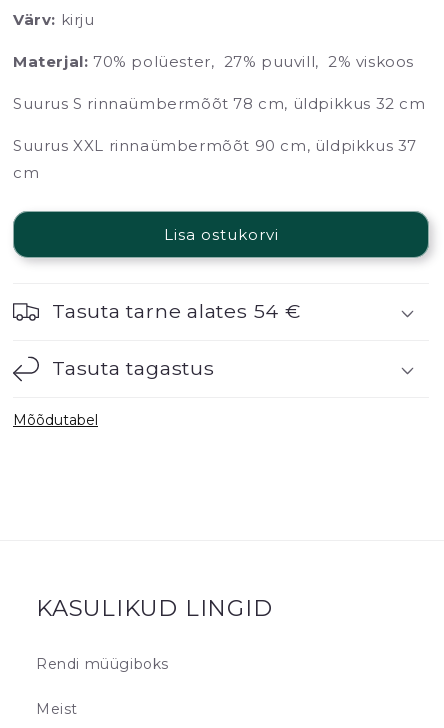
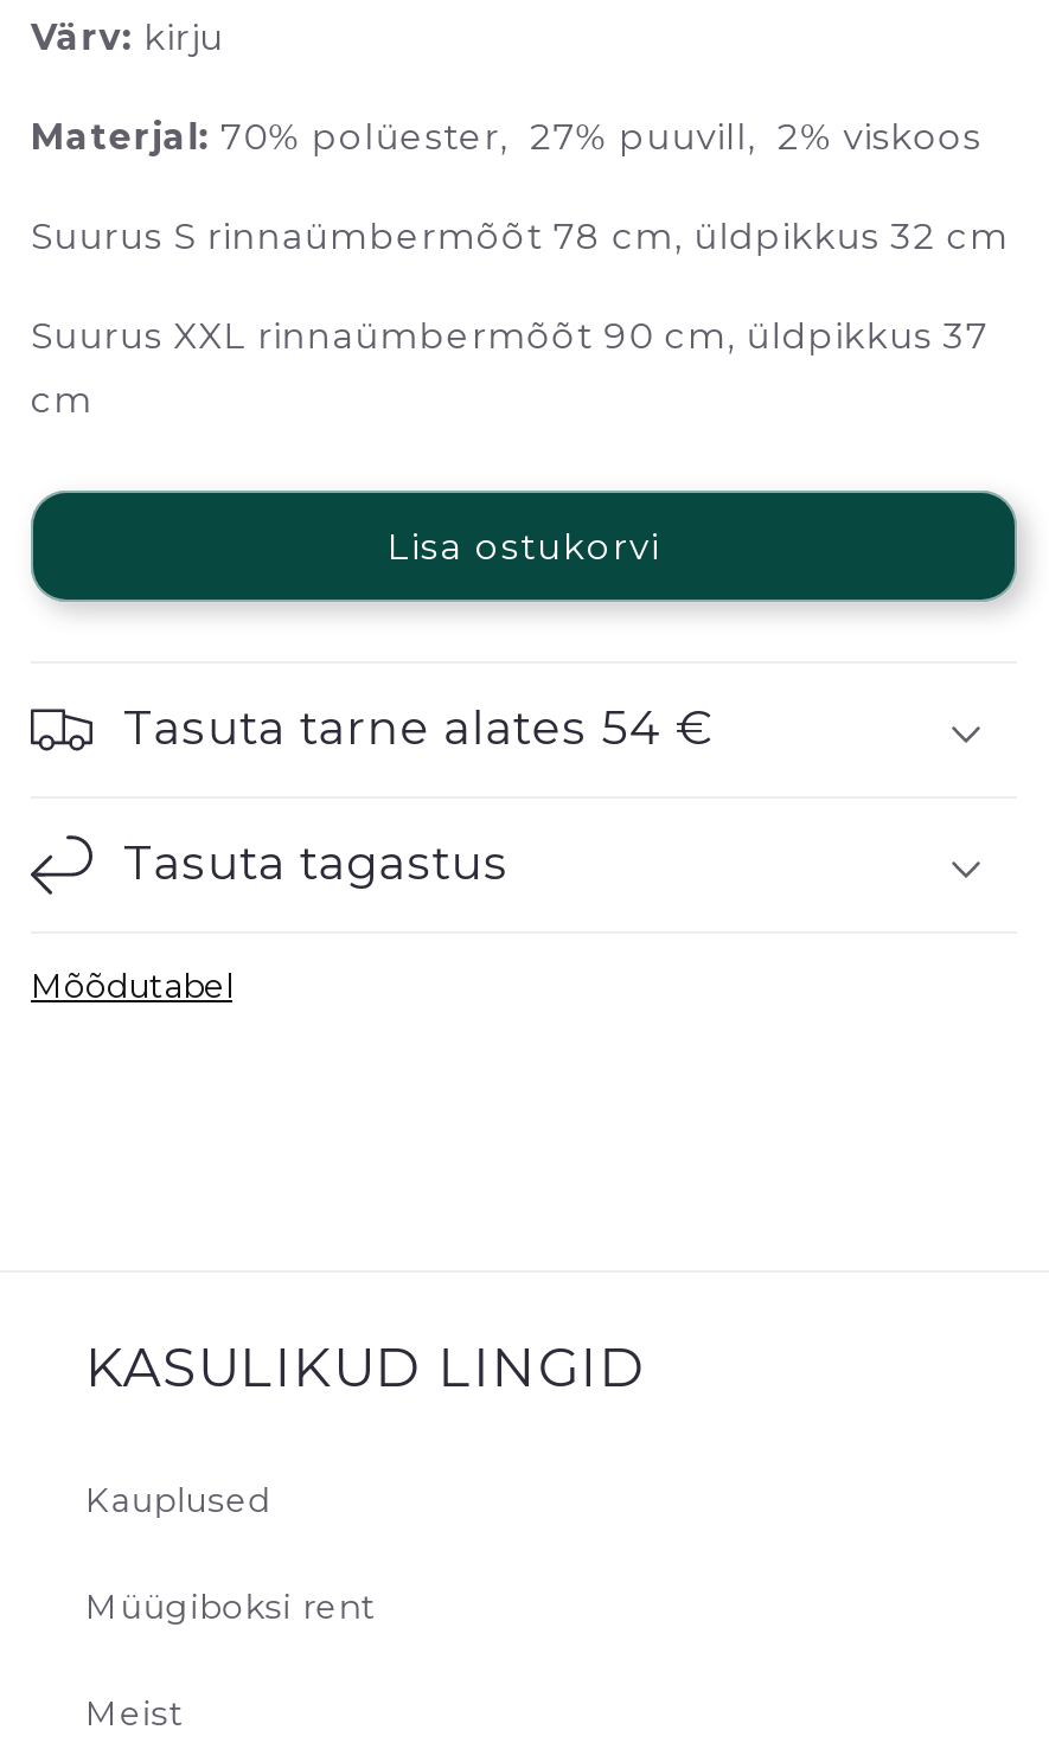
moved up: KASULIKUD LINGID

- Rendi müügiboks
+ Kauplused
+ Müügiboksi rent
